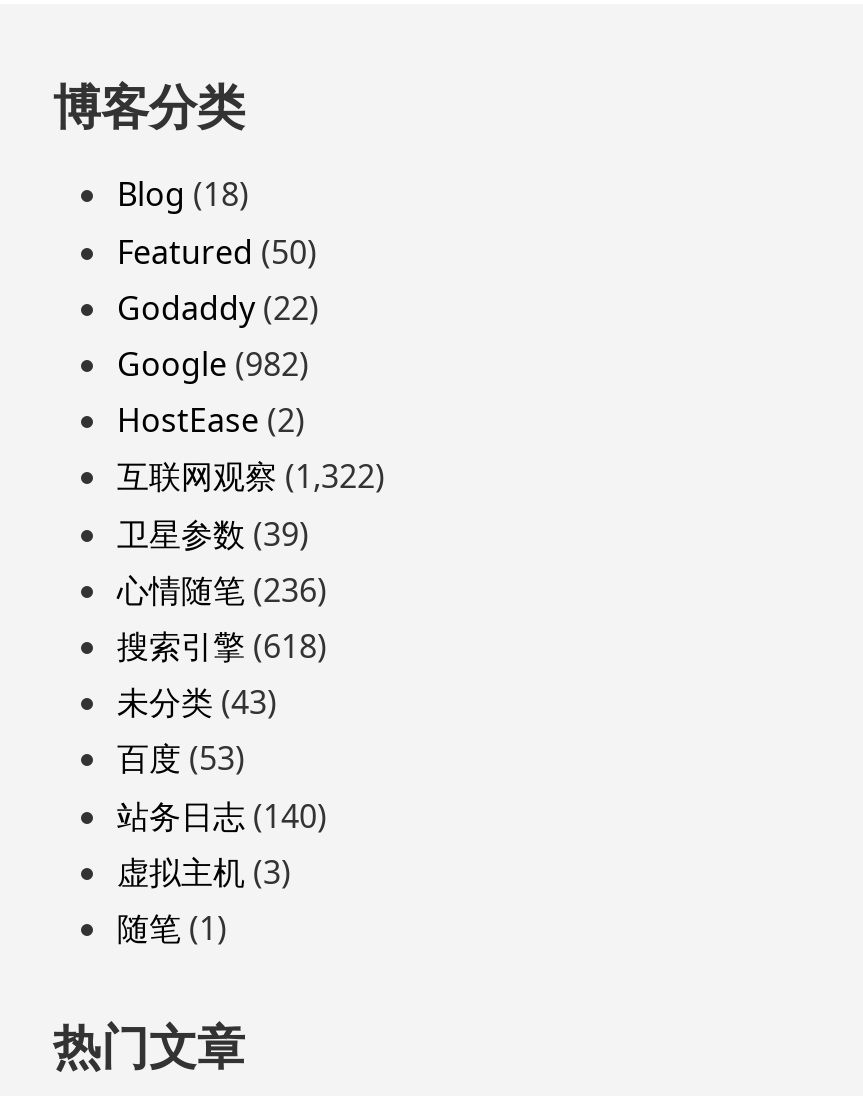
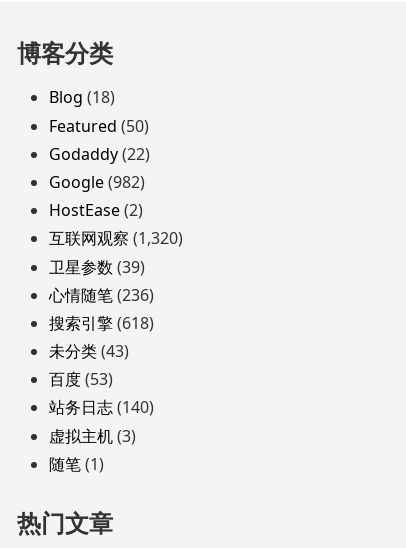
- 互联网观察(1,322)
+ 互联网观察(1,320)
